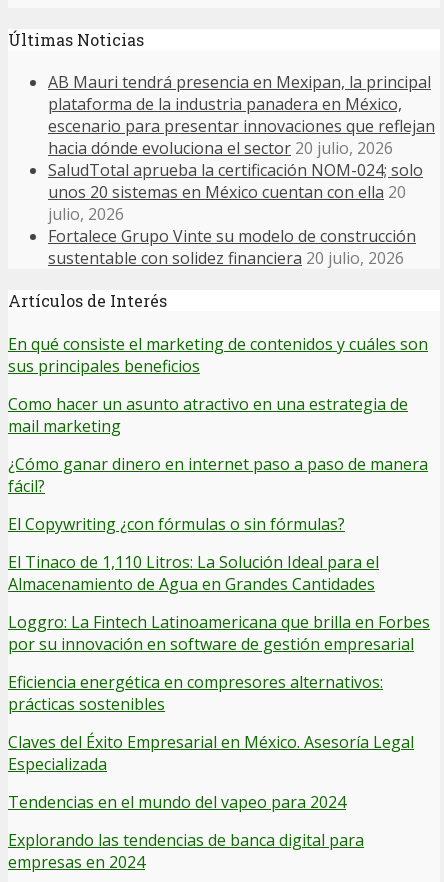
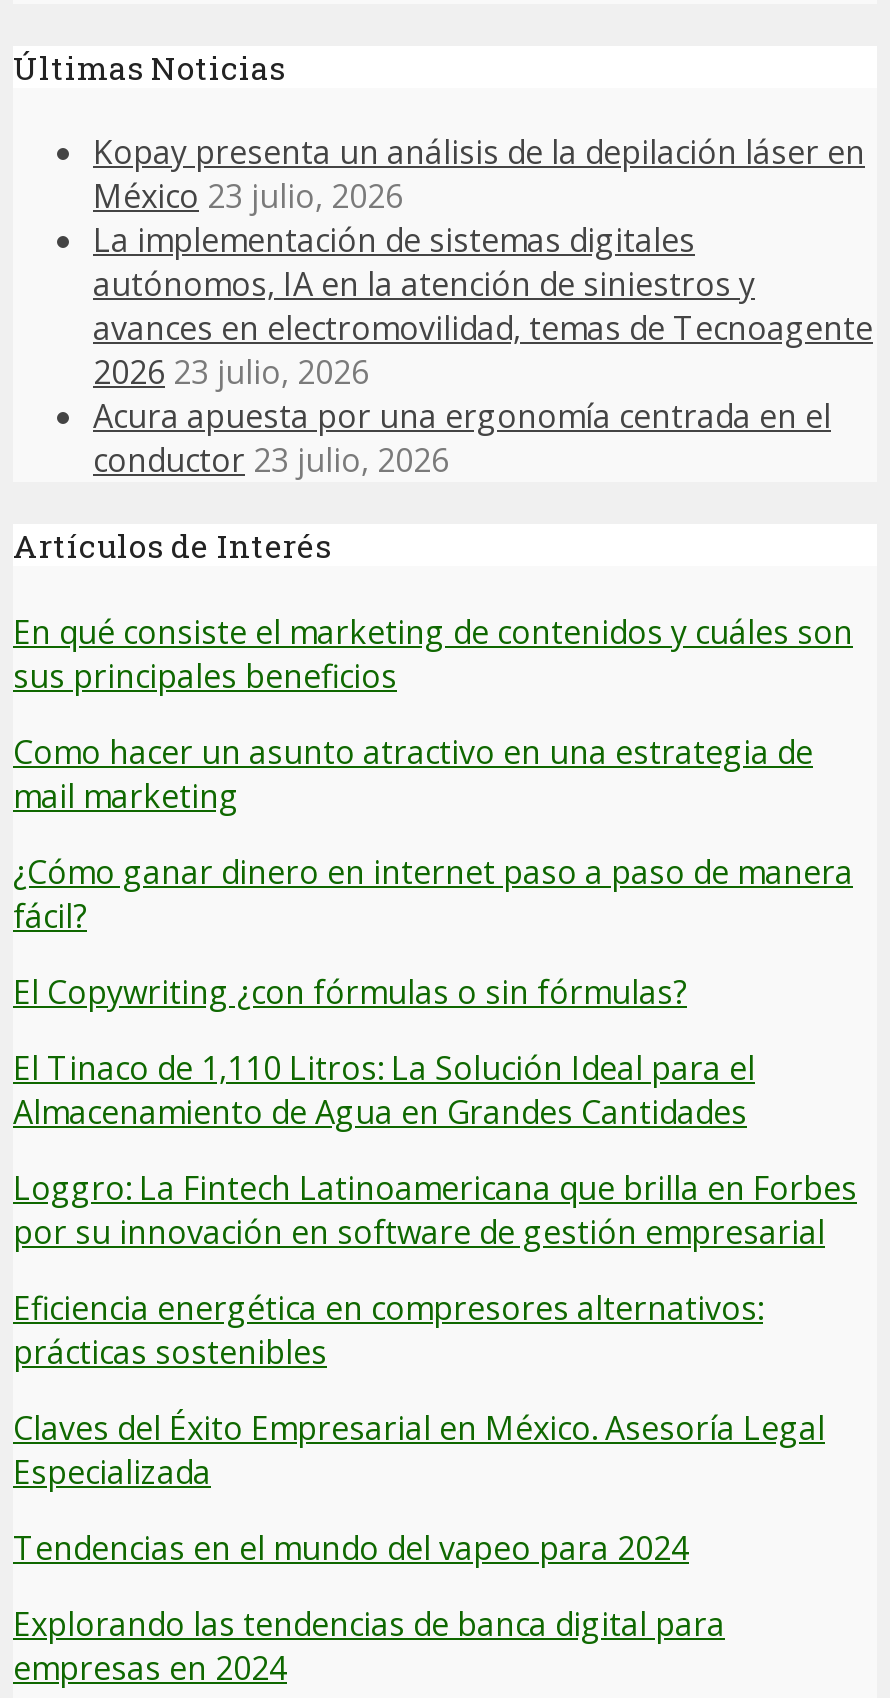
- AB Mauri tendrá presencia en Mexipan, la principal
- plataforma de la industria panadera en México,
- escenario para presentar innovaciones que reflejan
- hacia dónde evoluciona el sector 20 julio, 2026
- SaludTotal aprueba la certificación NOM-024; solo
- unos 20 sistemas en México cuentan con ella 20
- julio, 2026
- Fortalece Grupo Vinte su modelo de construcción
- sustentable con solidez financiera 20 julio, 2026
+ Kopay presenta un análisis de la depilación láser en
+ México 23 julio, 2026
+ La implementación de sistemas digitales
+ autónomos, IA en la atención de siniestros y
+ avances en electromovilidad, temas de Tecnoagente
+ 2026 23 julio, 2026
+ Acura apuesta por una ergonomía centrada en el
+ conductor 23 julio, 2026
